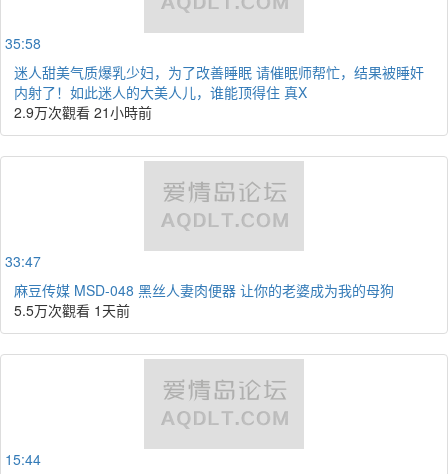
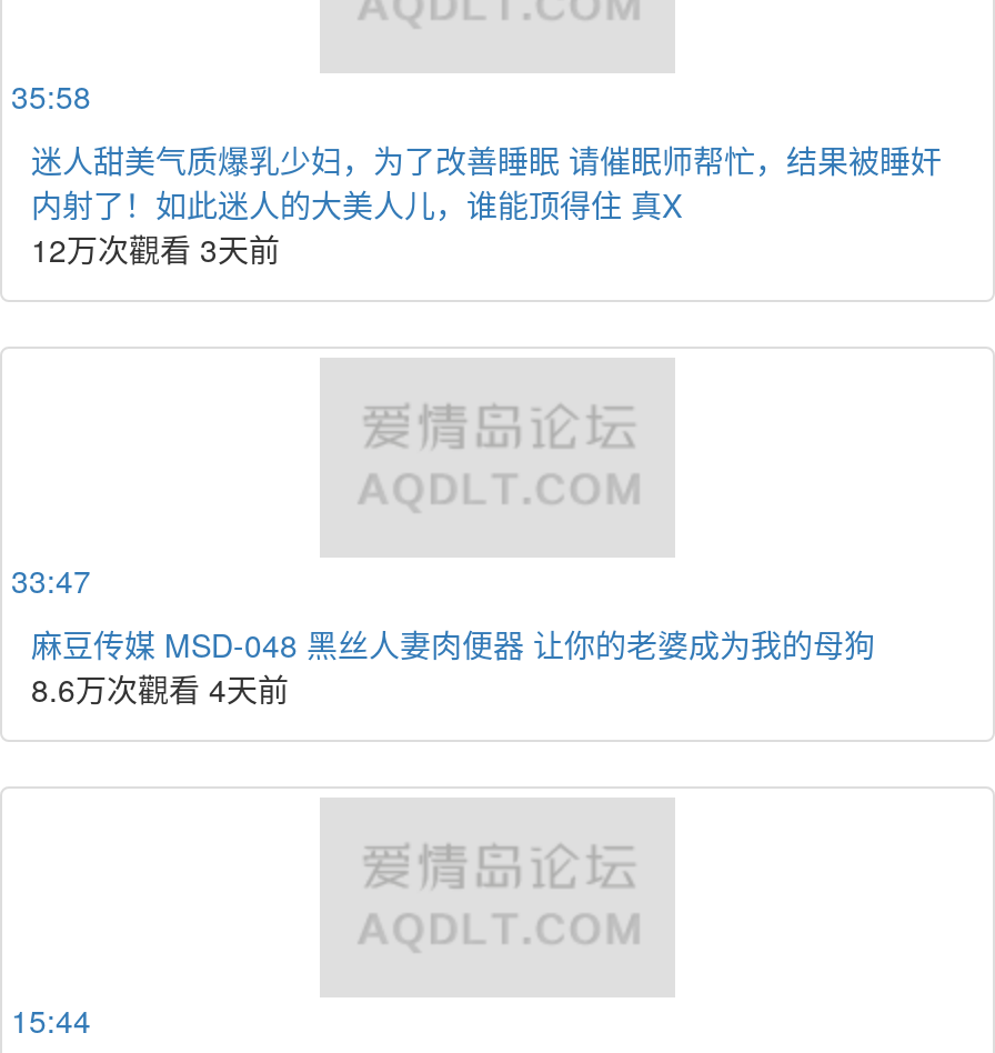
- 2.9万次觀看 21小時前
+ 12万次觀看 3天前

- 5.5万次觀看 1天前
+ 8.6万次觀看 4天前
